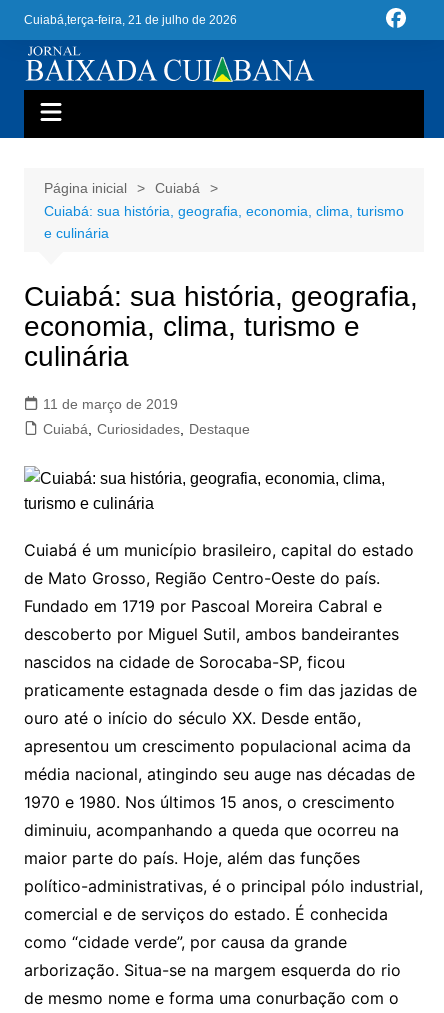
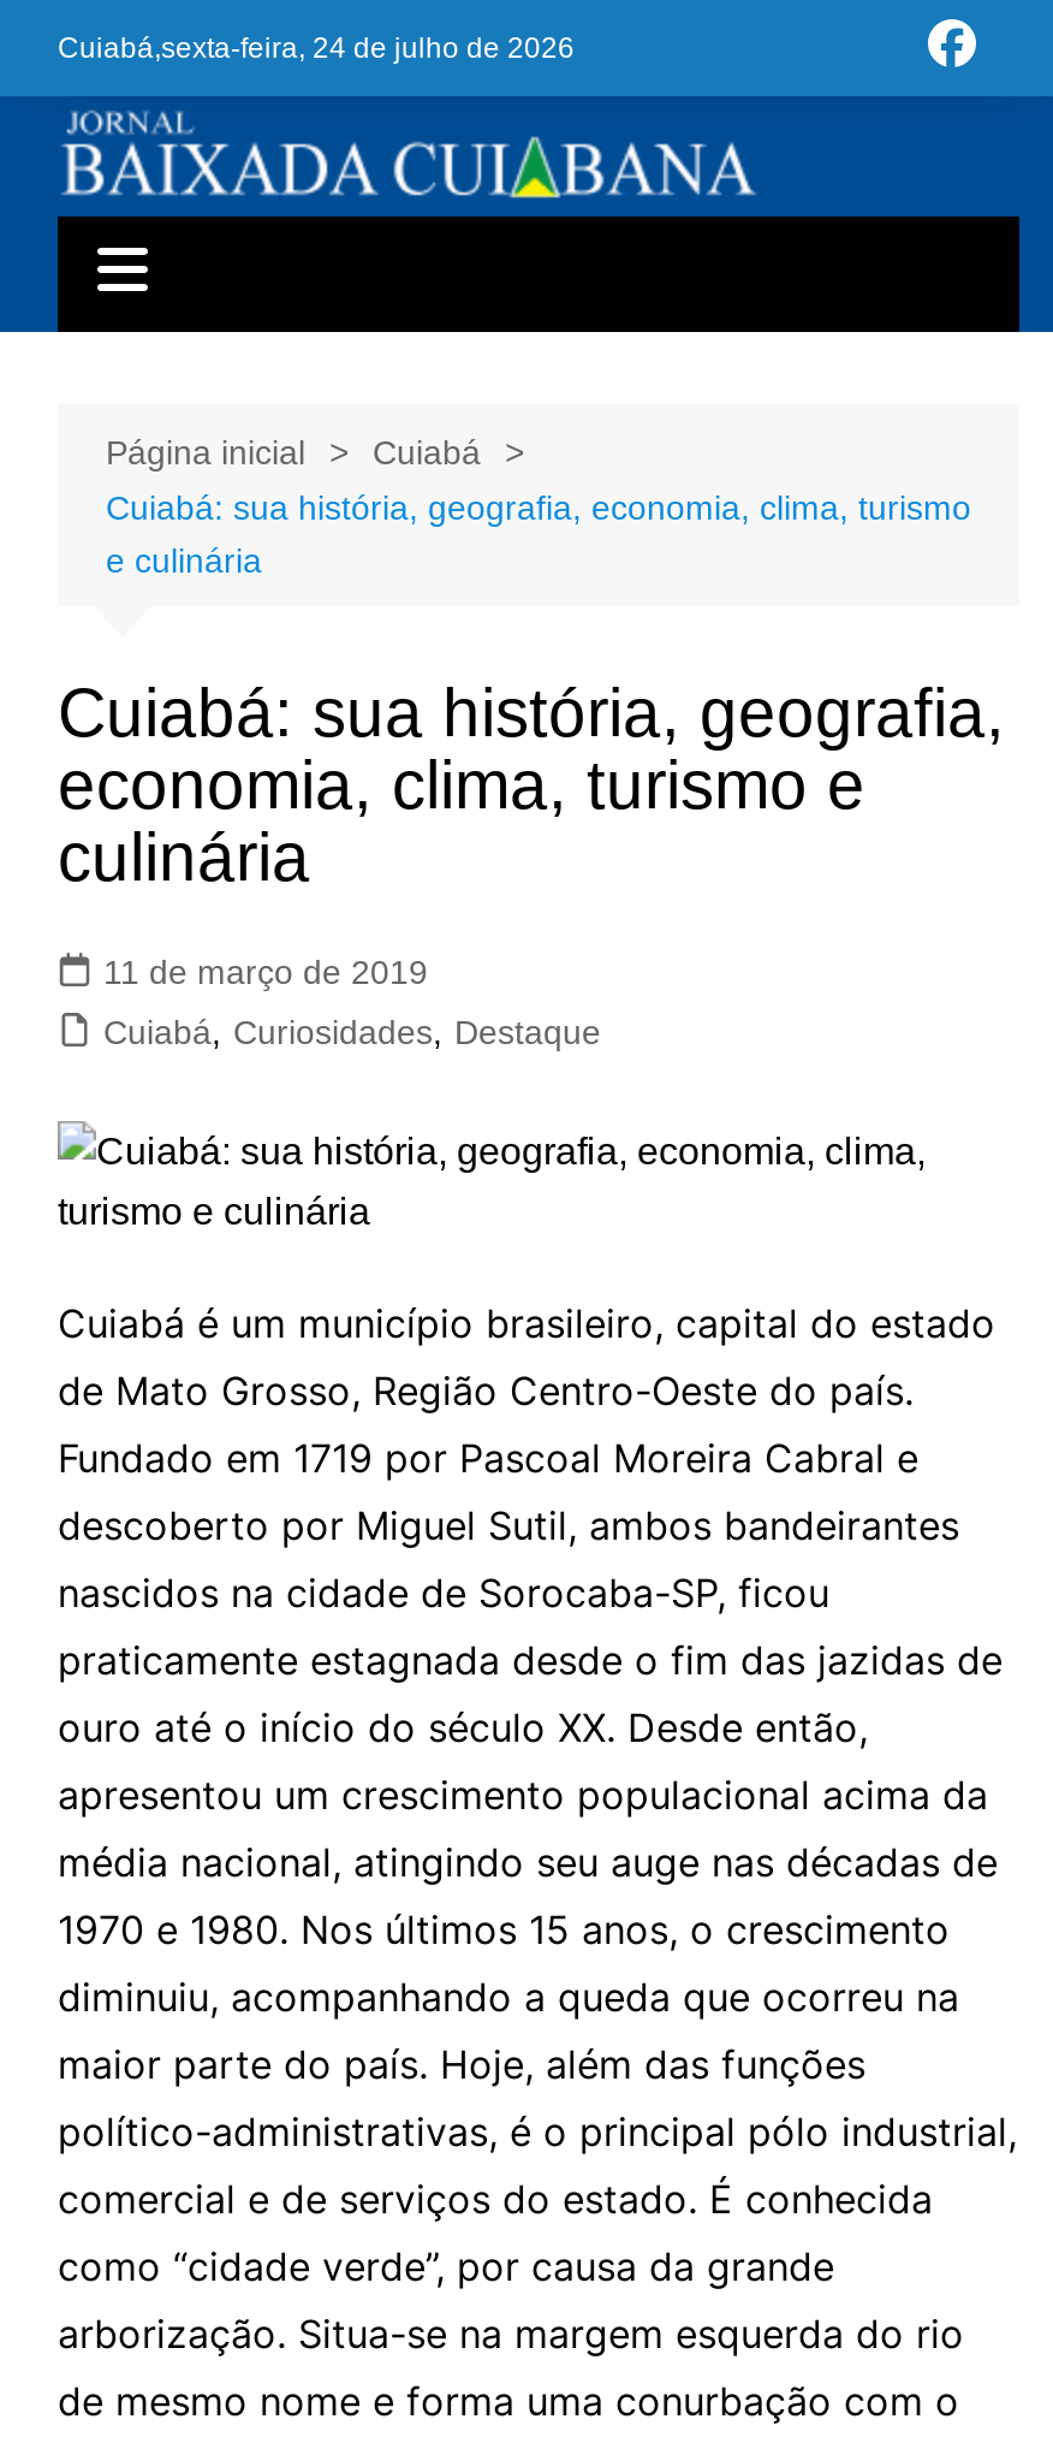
- Cuiabá,terça-feira, 21 de julho de 2026
+ Cuiabá,sexta-feira, 24 de julho de 2026
